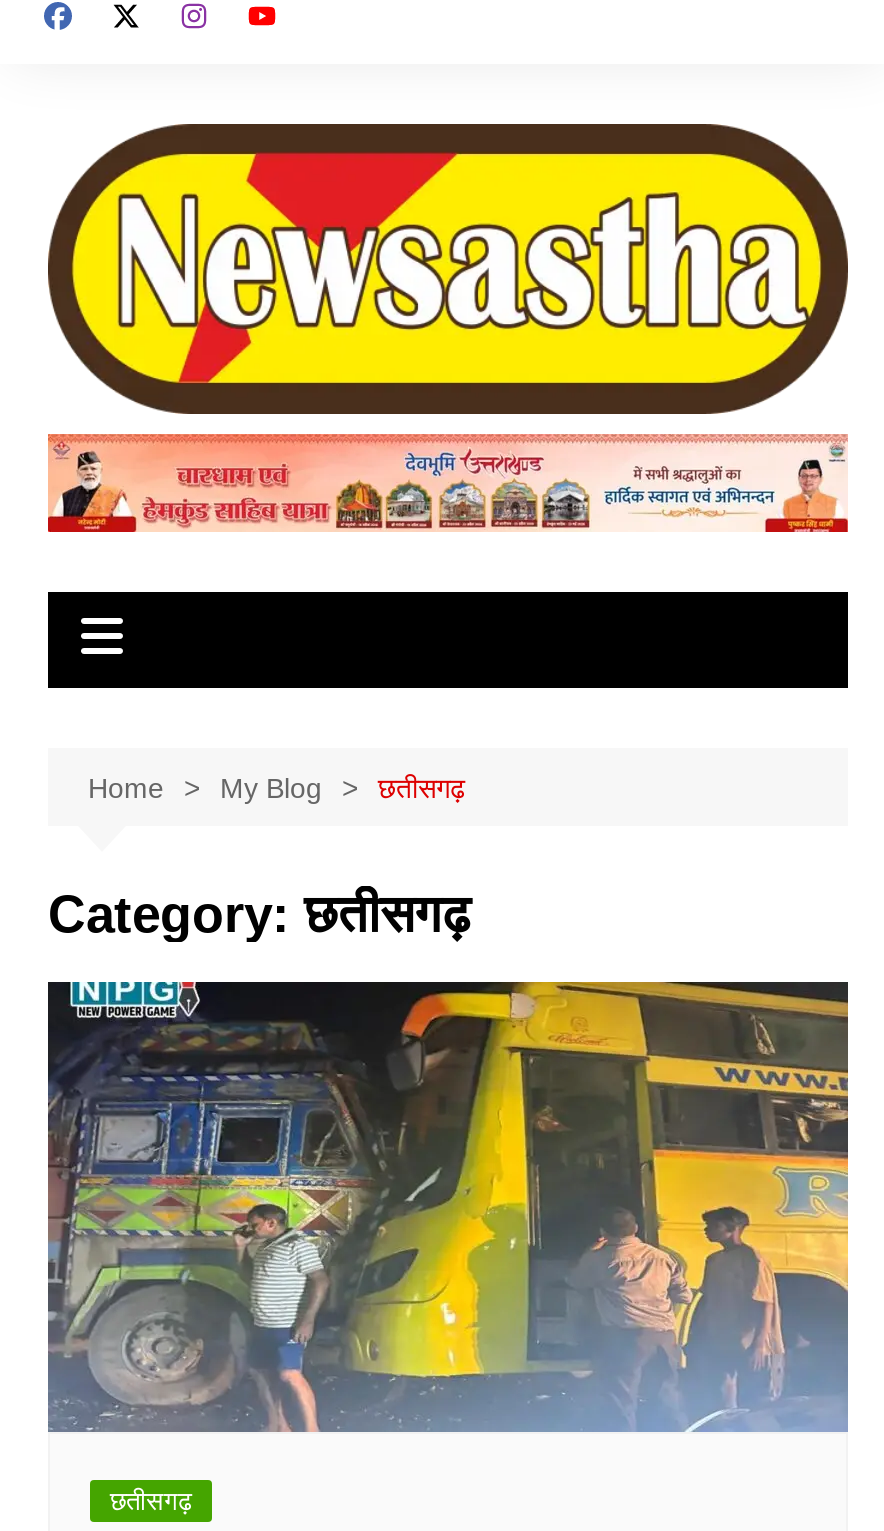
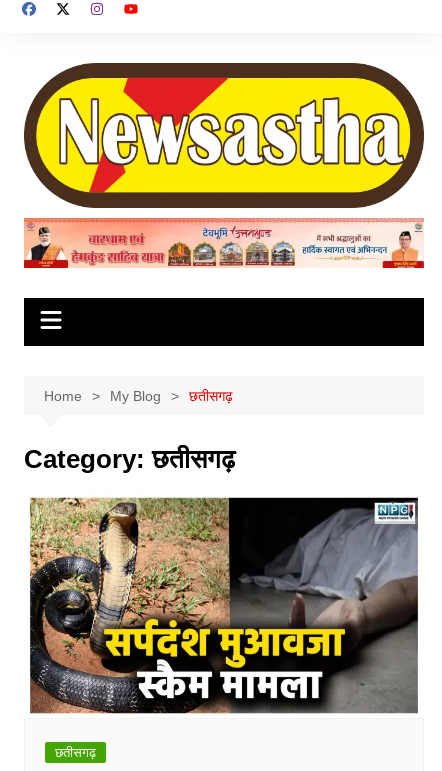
- [image]
+ [image]
